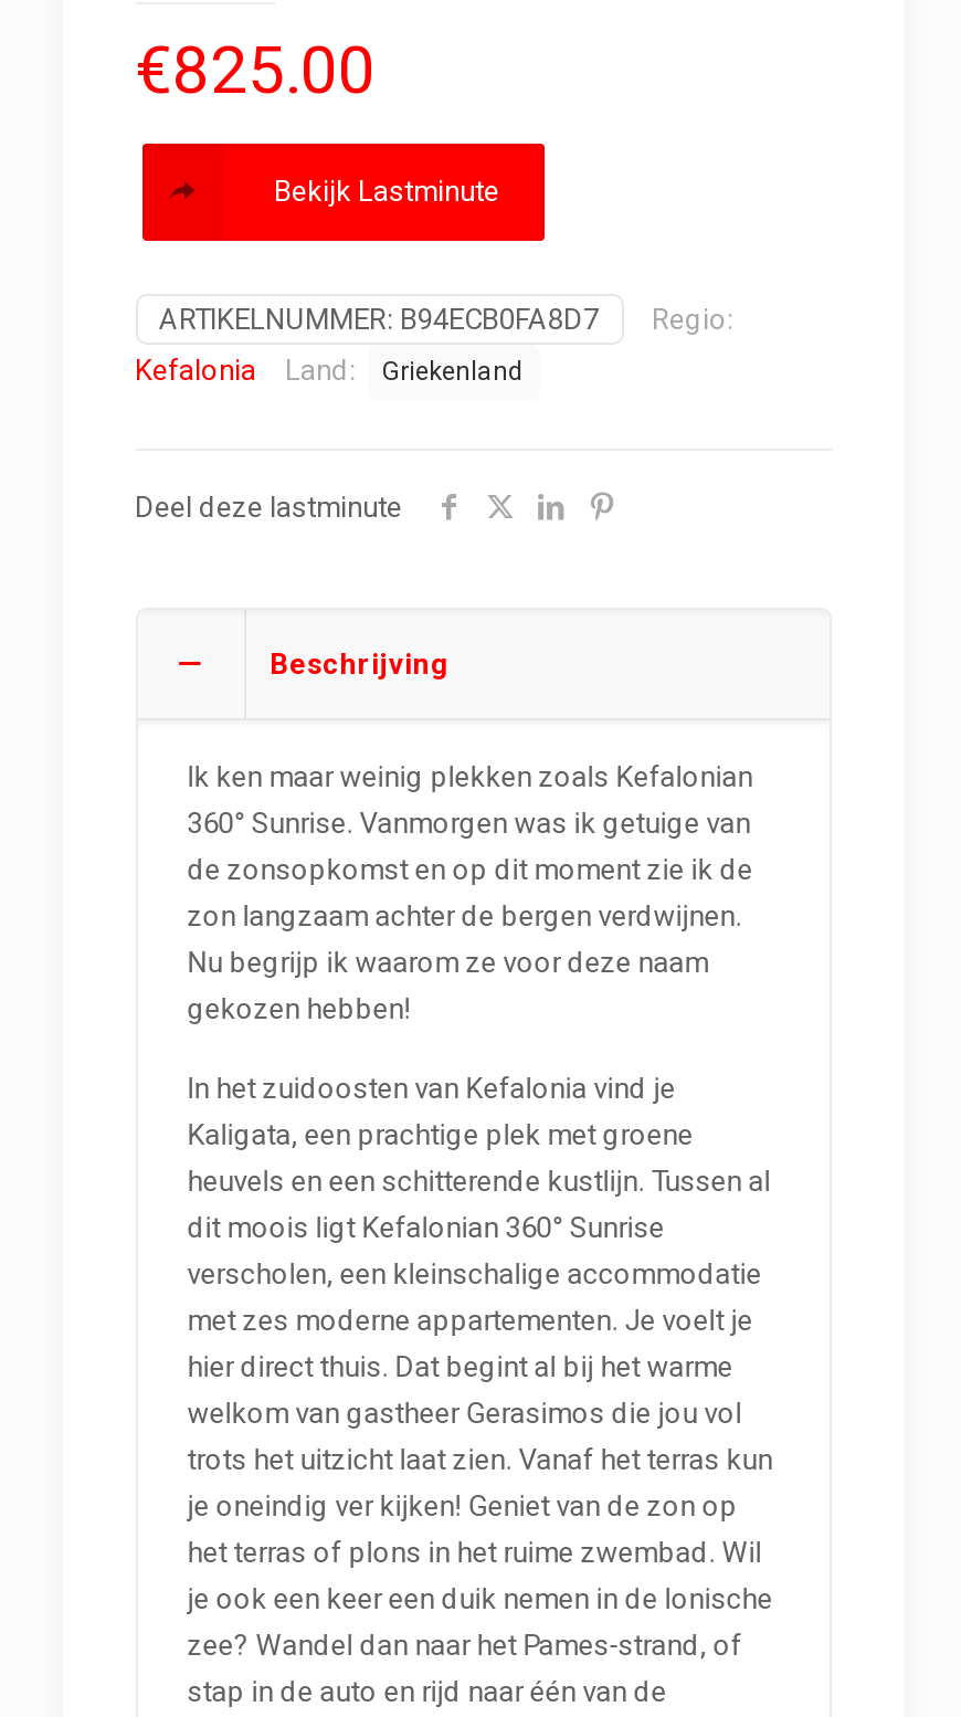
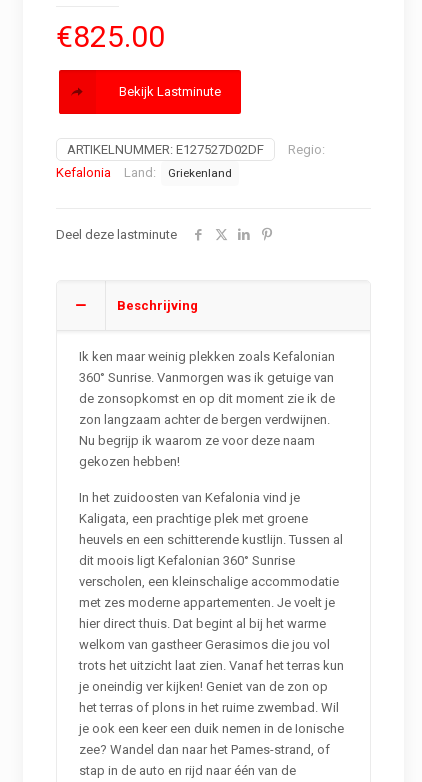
- ARTIKELNUMMER: B94ECB0FA8D7
+ ARTIKELNUMMER: E127527D02DF
